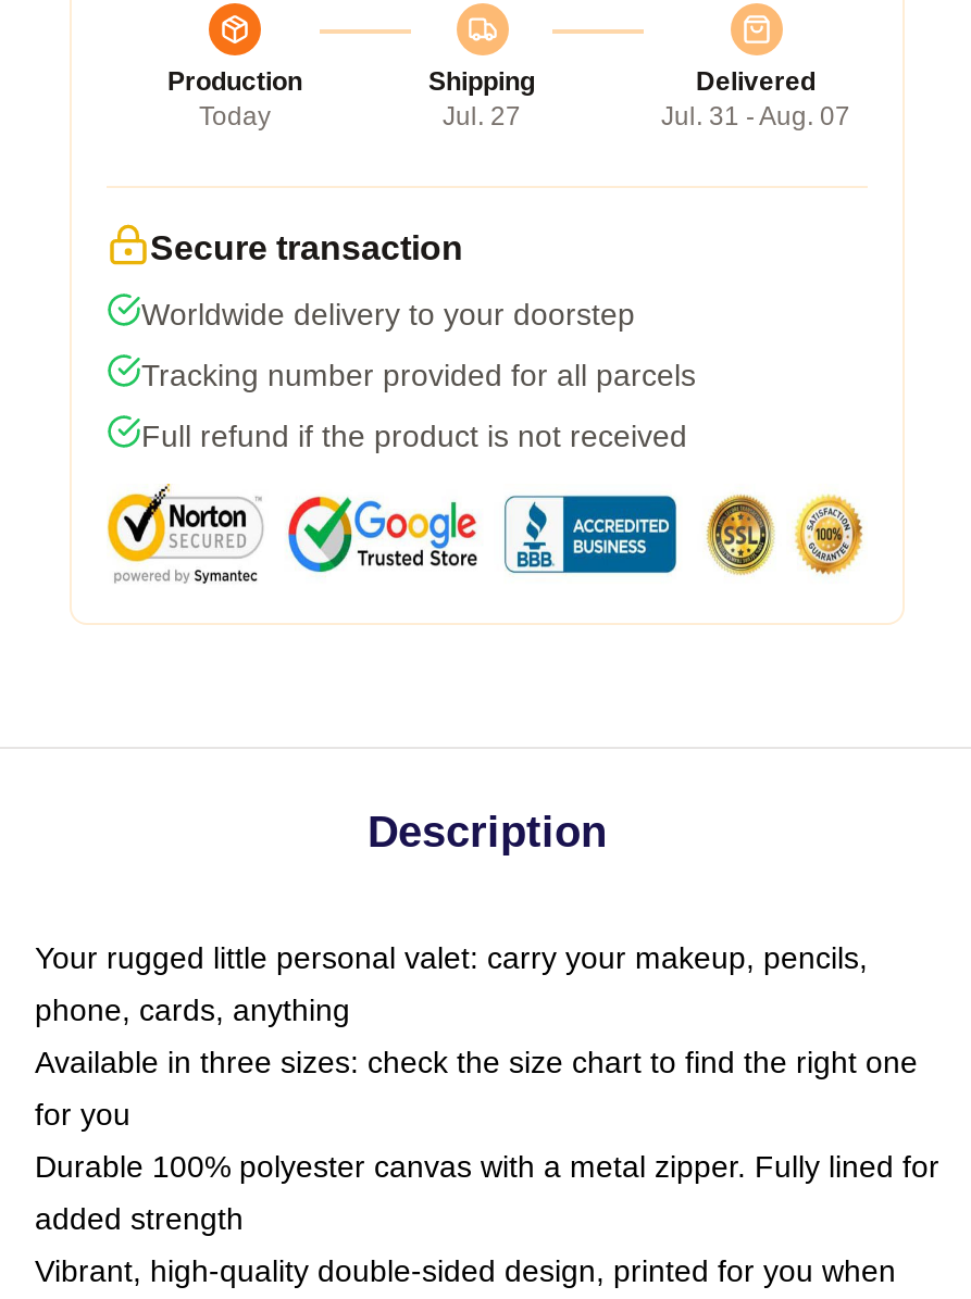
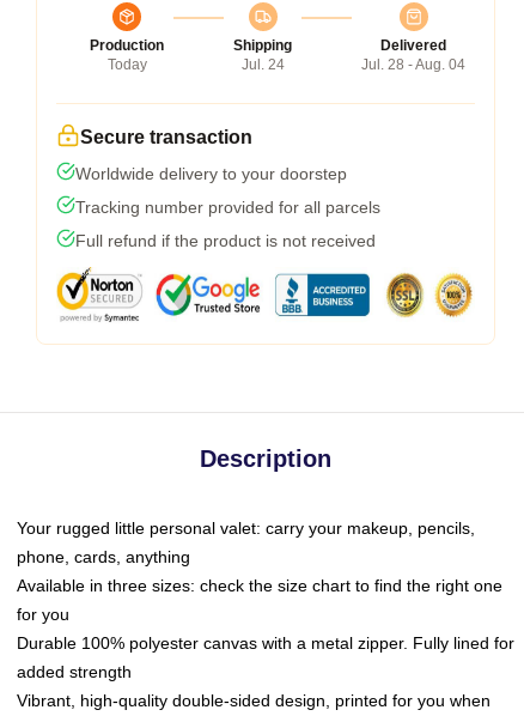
- Jul. 27
+ Jul. 24

- Jul. 31 - Aug. 07
+ Jul. 28 - Aug. 04
